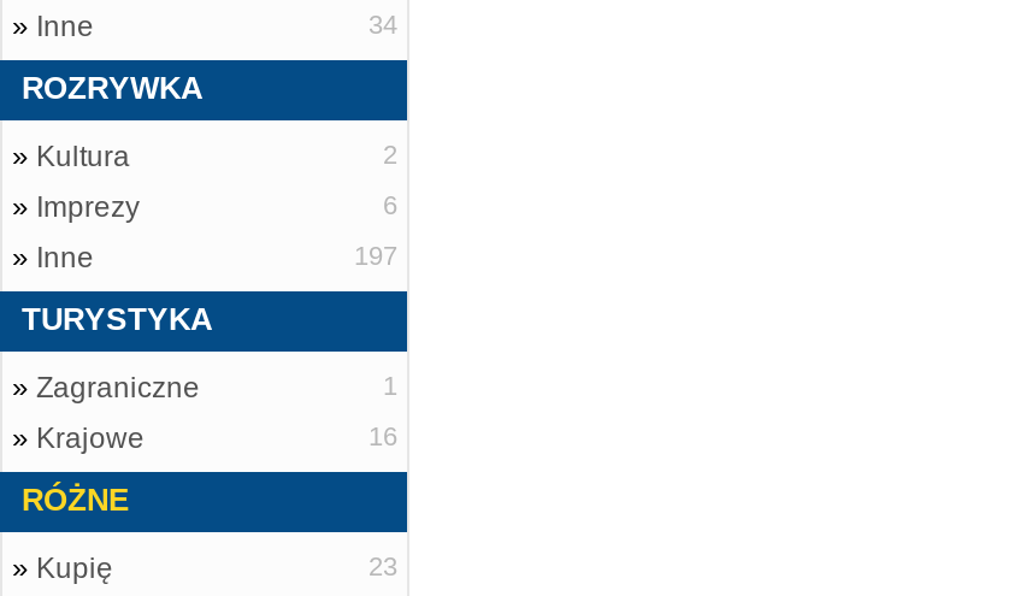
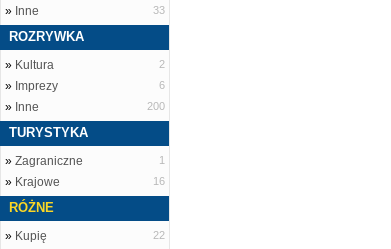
- 34
+ 33

- 197
+ 200

- 23
+ 22
